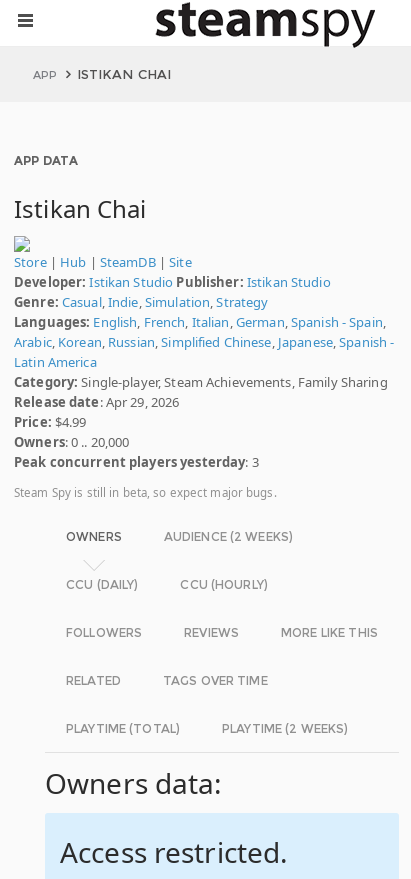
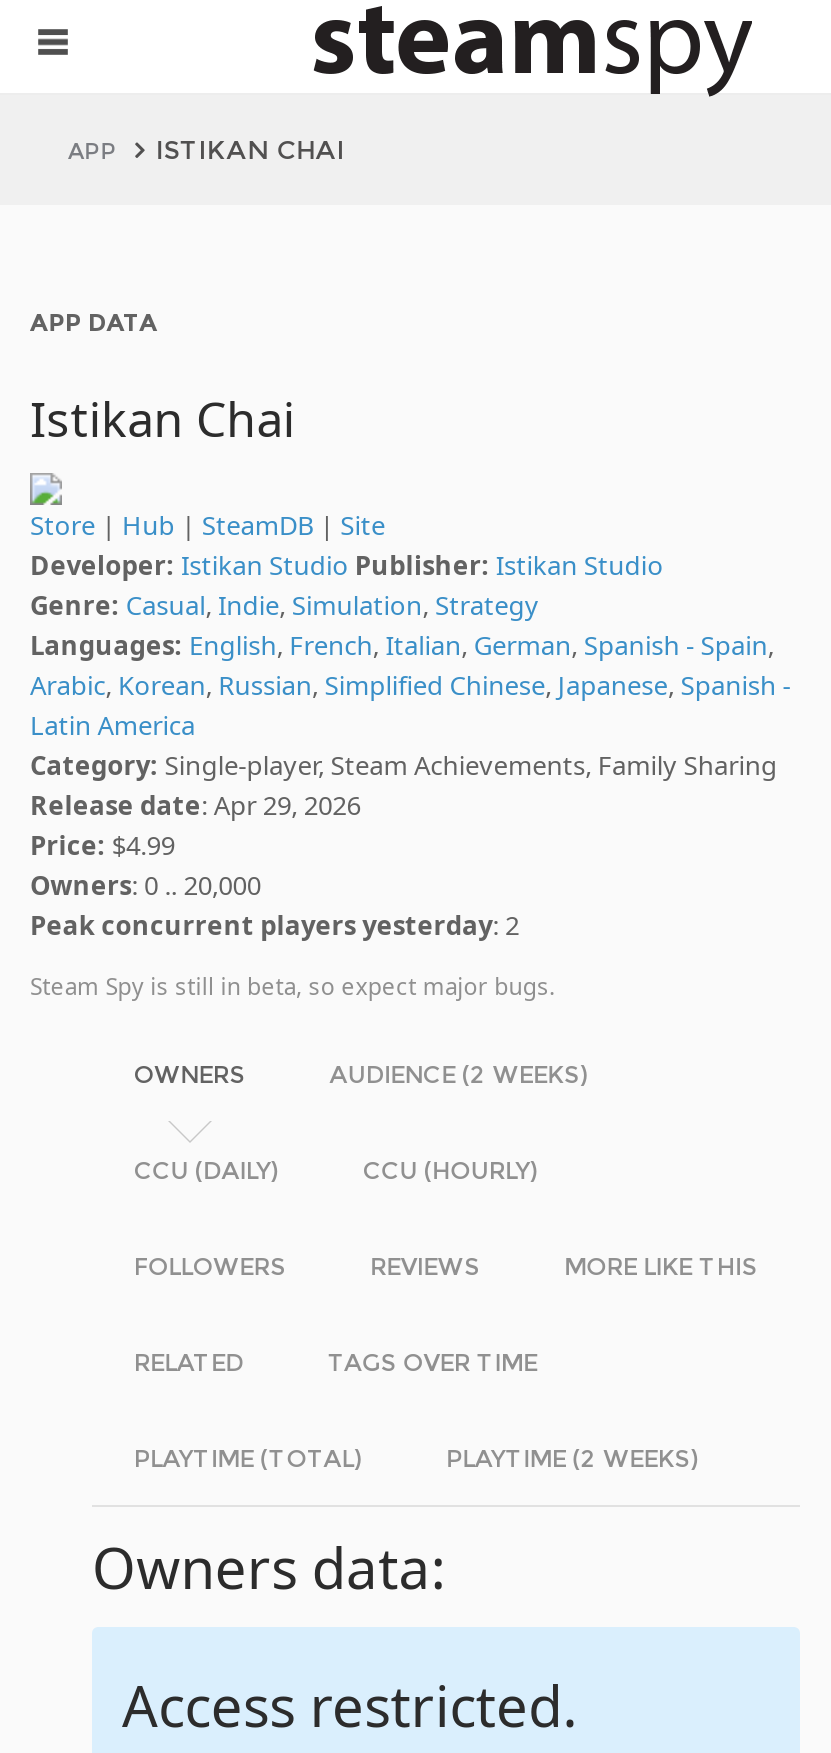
- Peak concurrent players yesterday: 3
+ Peak concurrent players yesterday: 2
